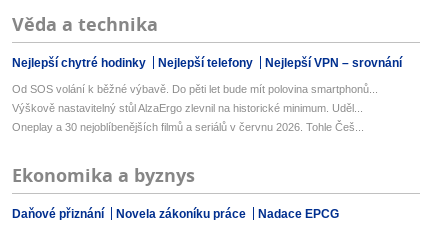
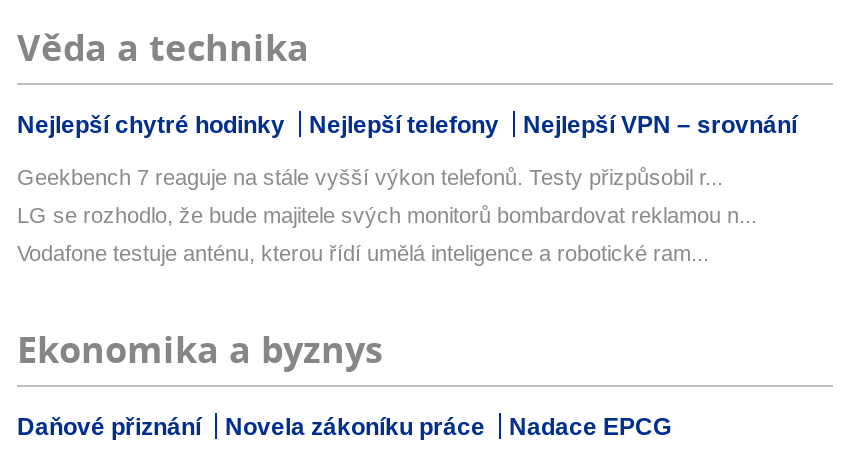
- Od SOS volání k běžné výbavě. Do pěti let bude mít polovina smartphonů...
+ Geekbench 7 reaguje na stále vyšší výkon telefonů. Testy přizpůsobil r...

- Výškově nastavitelný stůl AlzaErgo zlevnil na historické minimum. Uděl...
+ LG se rozhodlo, že bude majitele svých monitorů bombardovat reklamou n...

- Oneplay a 30 nejoblíbenějších filmů a seriálů v červnu 2026. Tohle Češ...
+ Vodafone testuje anténu, kterou řídí umělá inteligence a robotické ram...
